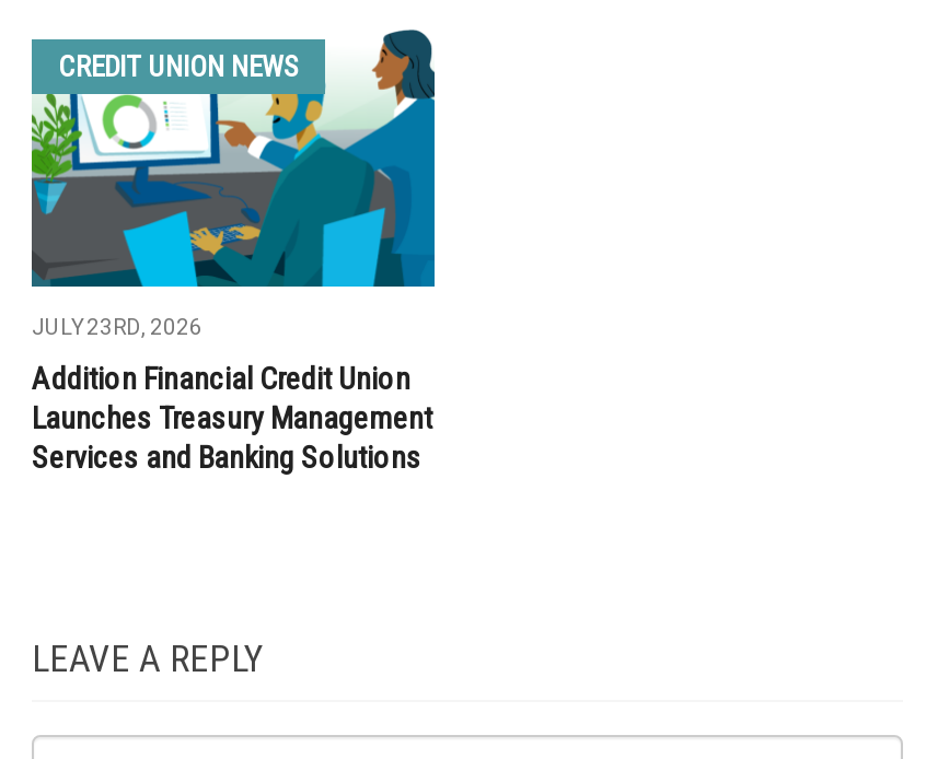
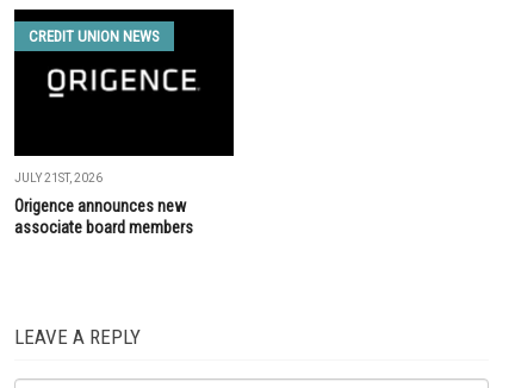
- [image]
- JULY 23RD, 2026
+ [image]
+ JULY 21ST, 2026

- Addition Financial Credit Union
- Launches Treasury Management
- Services and Banking Solutions
+ Origence announces new
+ associate board members
